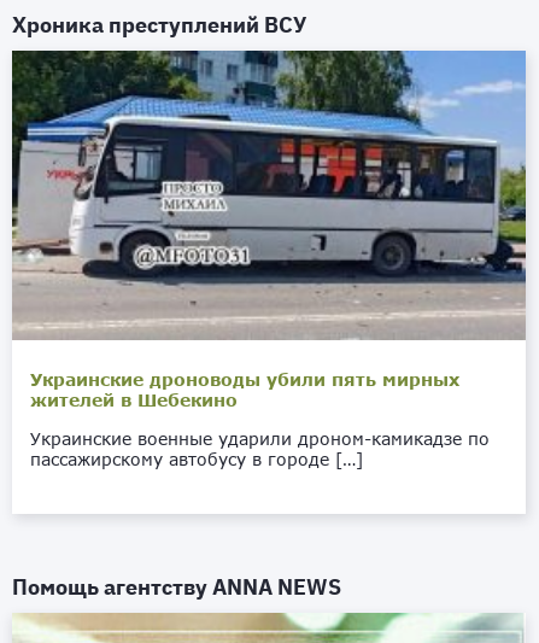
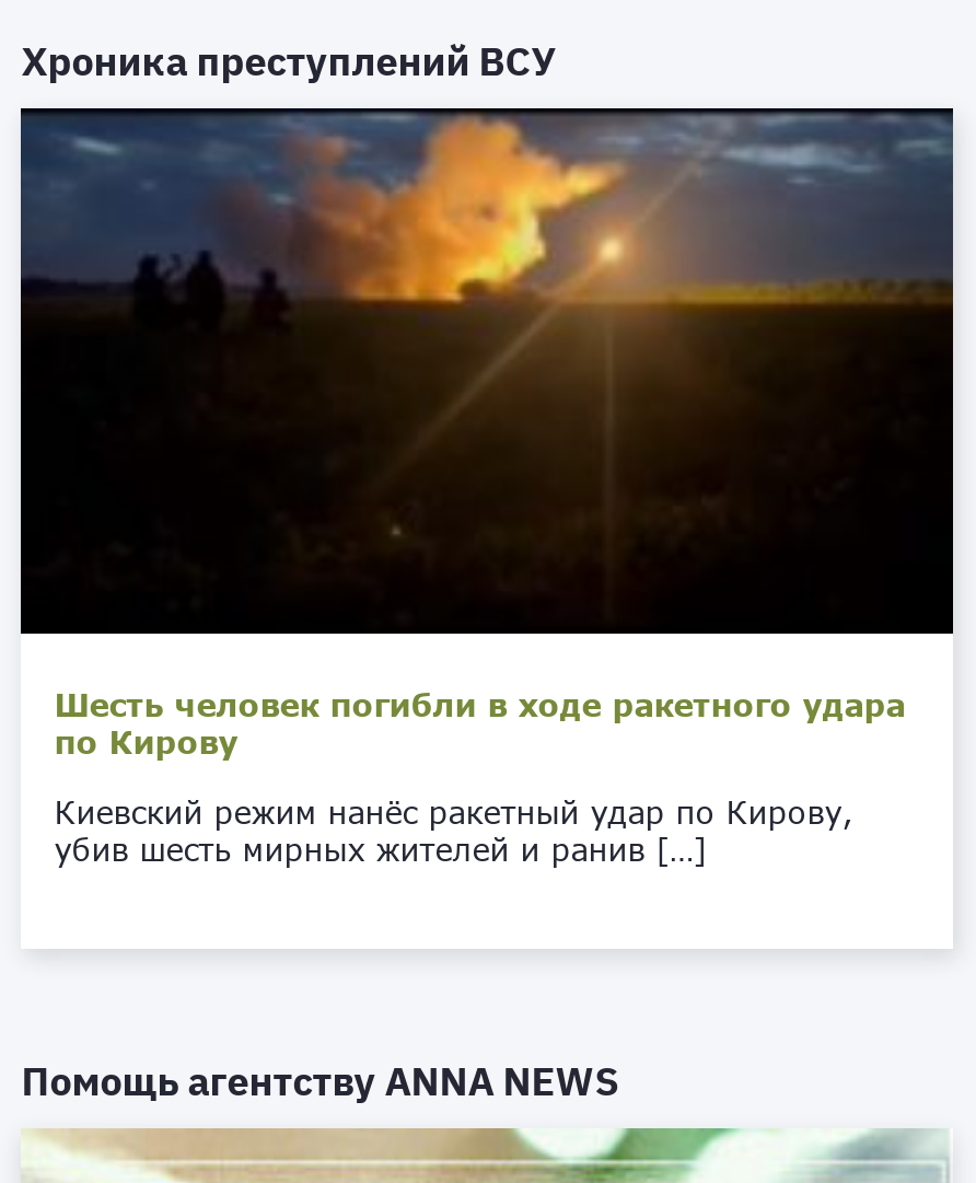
- [image]
- Украинские дроноводы убили пять мирных
- жителей в Шебекино
+ [image]
+ Шесть человек погибли в ходе ракетного удара
+ по Кирову

- Украинские военные ударили дроном-камикадзе по
- пассажирскому автобусу в городе […]
+ Киевский режим нанёс ракетный удар по Кирову,
+ убив шесть мирных жителей и ранив […]
